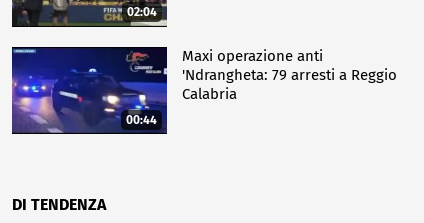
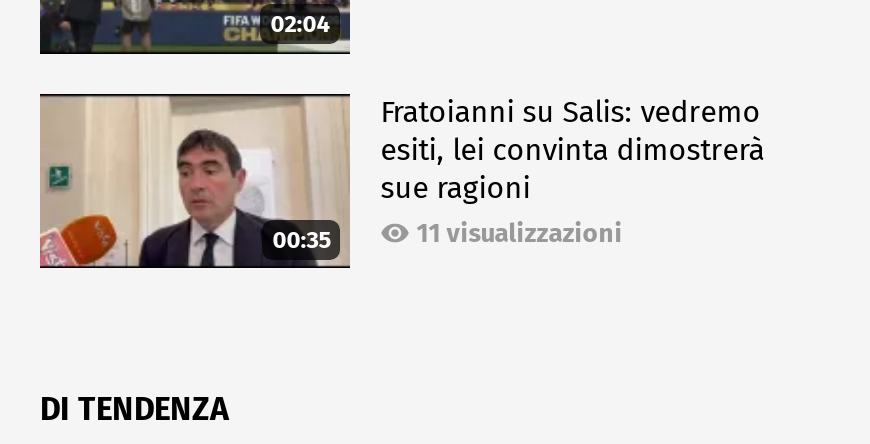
- [image]
- 00:44
+ [image]
+ 00:35

- Maxi operazione anti
- 'Ndrangheta: 79 arresti a Reggio
- Calabria
+ Fratoianni su Salis: vedremo
+ esiti, lei convinta dimostrerà
+ sue ragioni
+ 11 visualizzazioni
